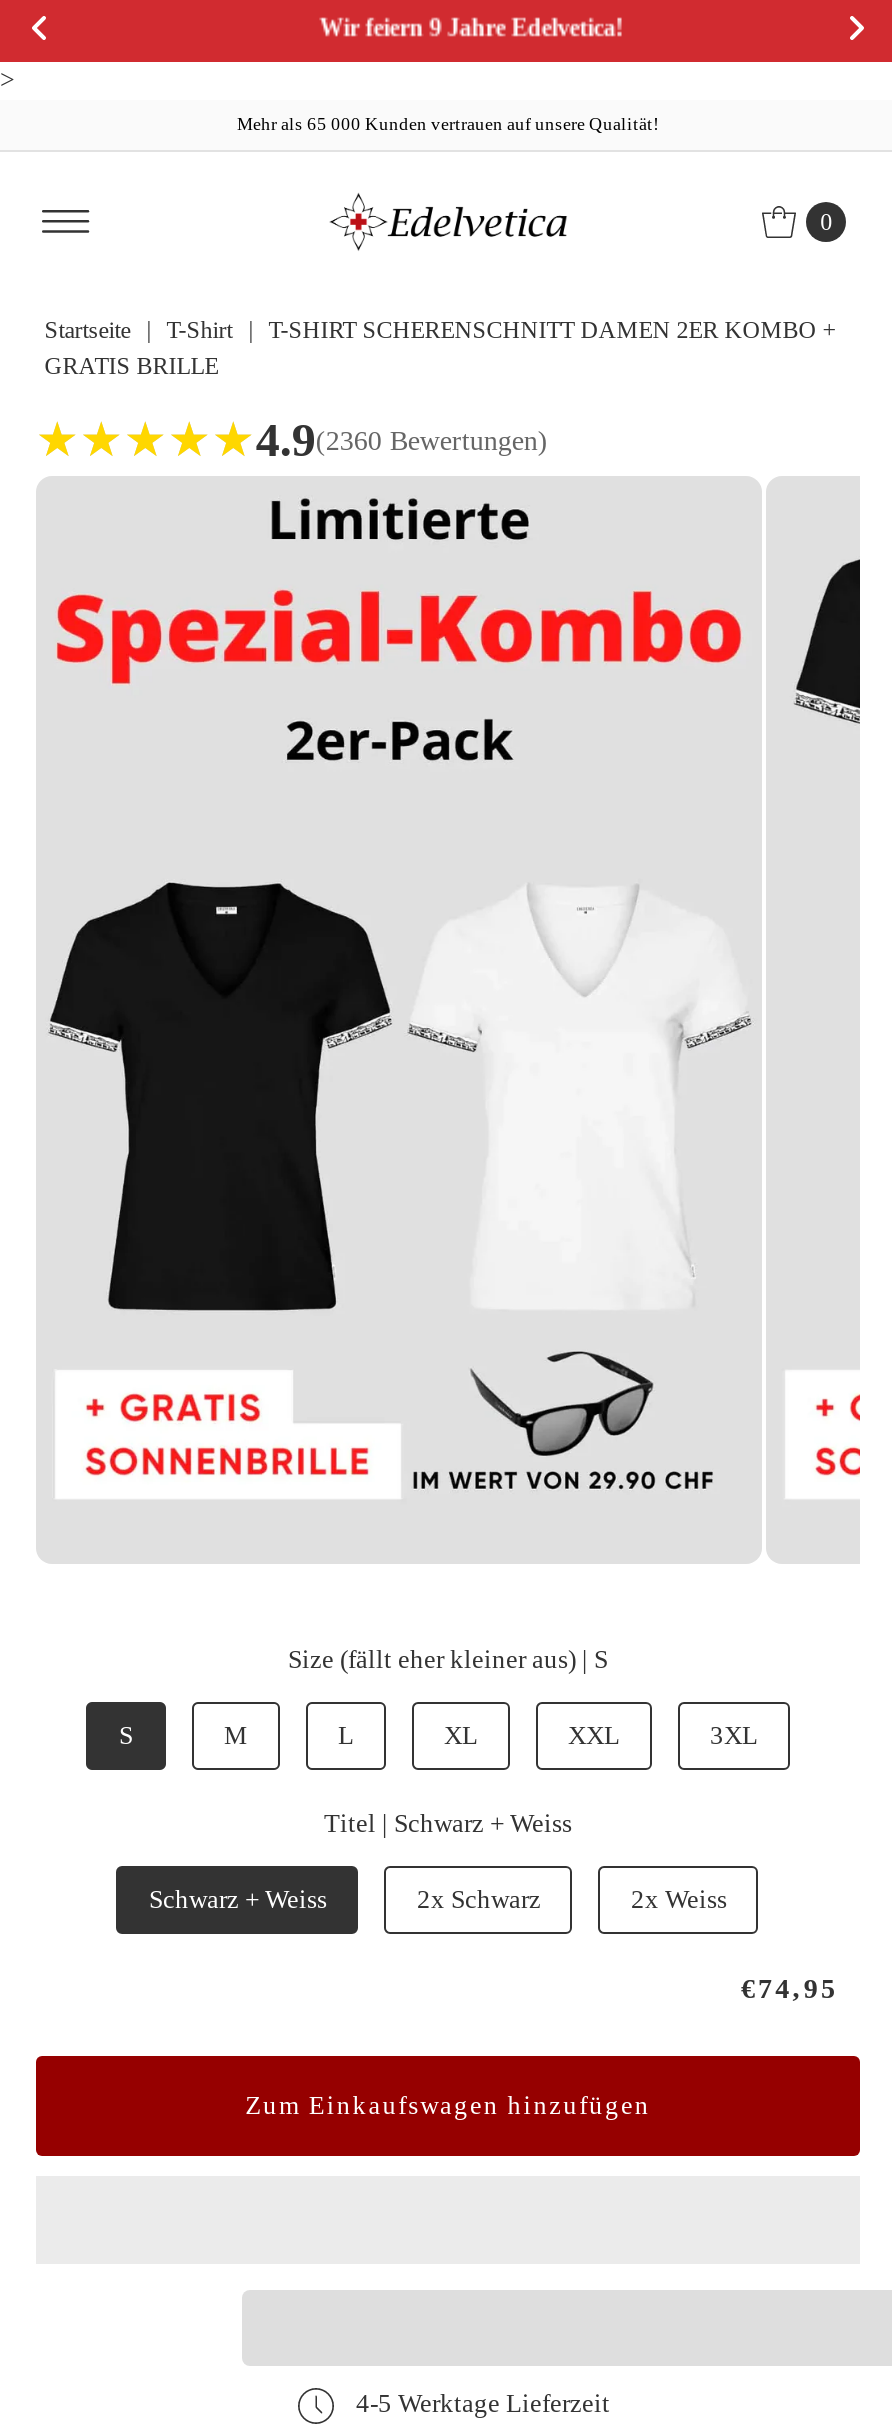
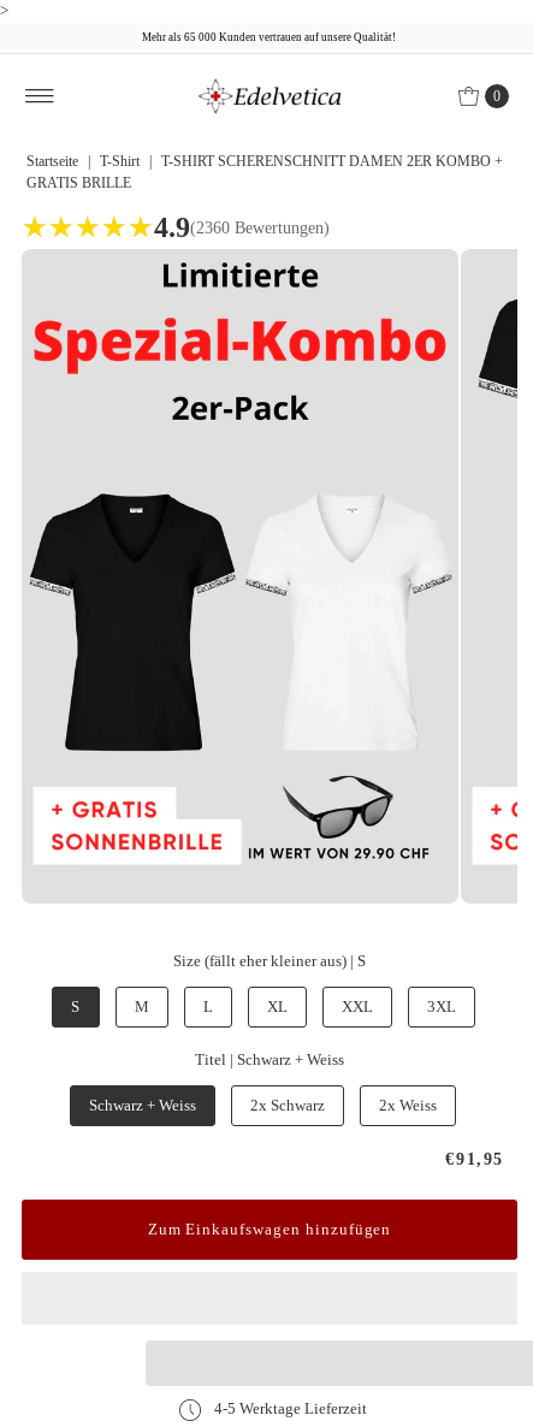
- Wir feiern 9 Jahre Edelvetica!

- €74,95
+ €91,95
